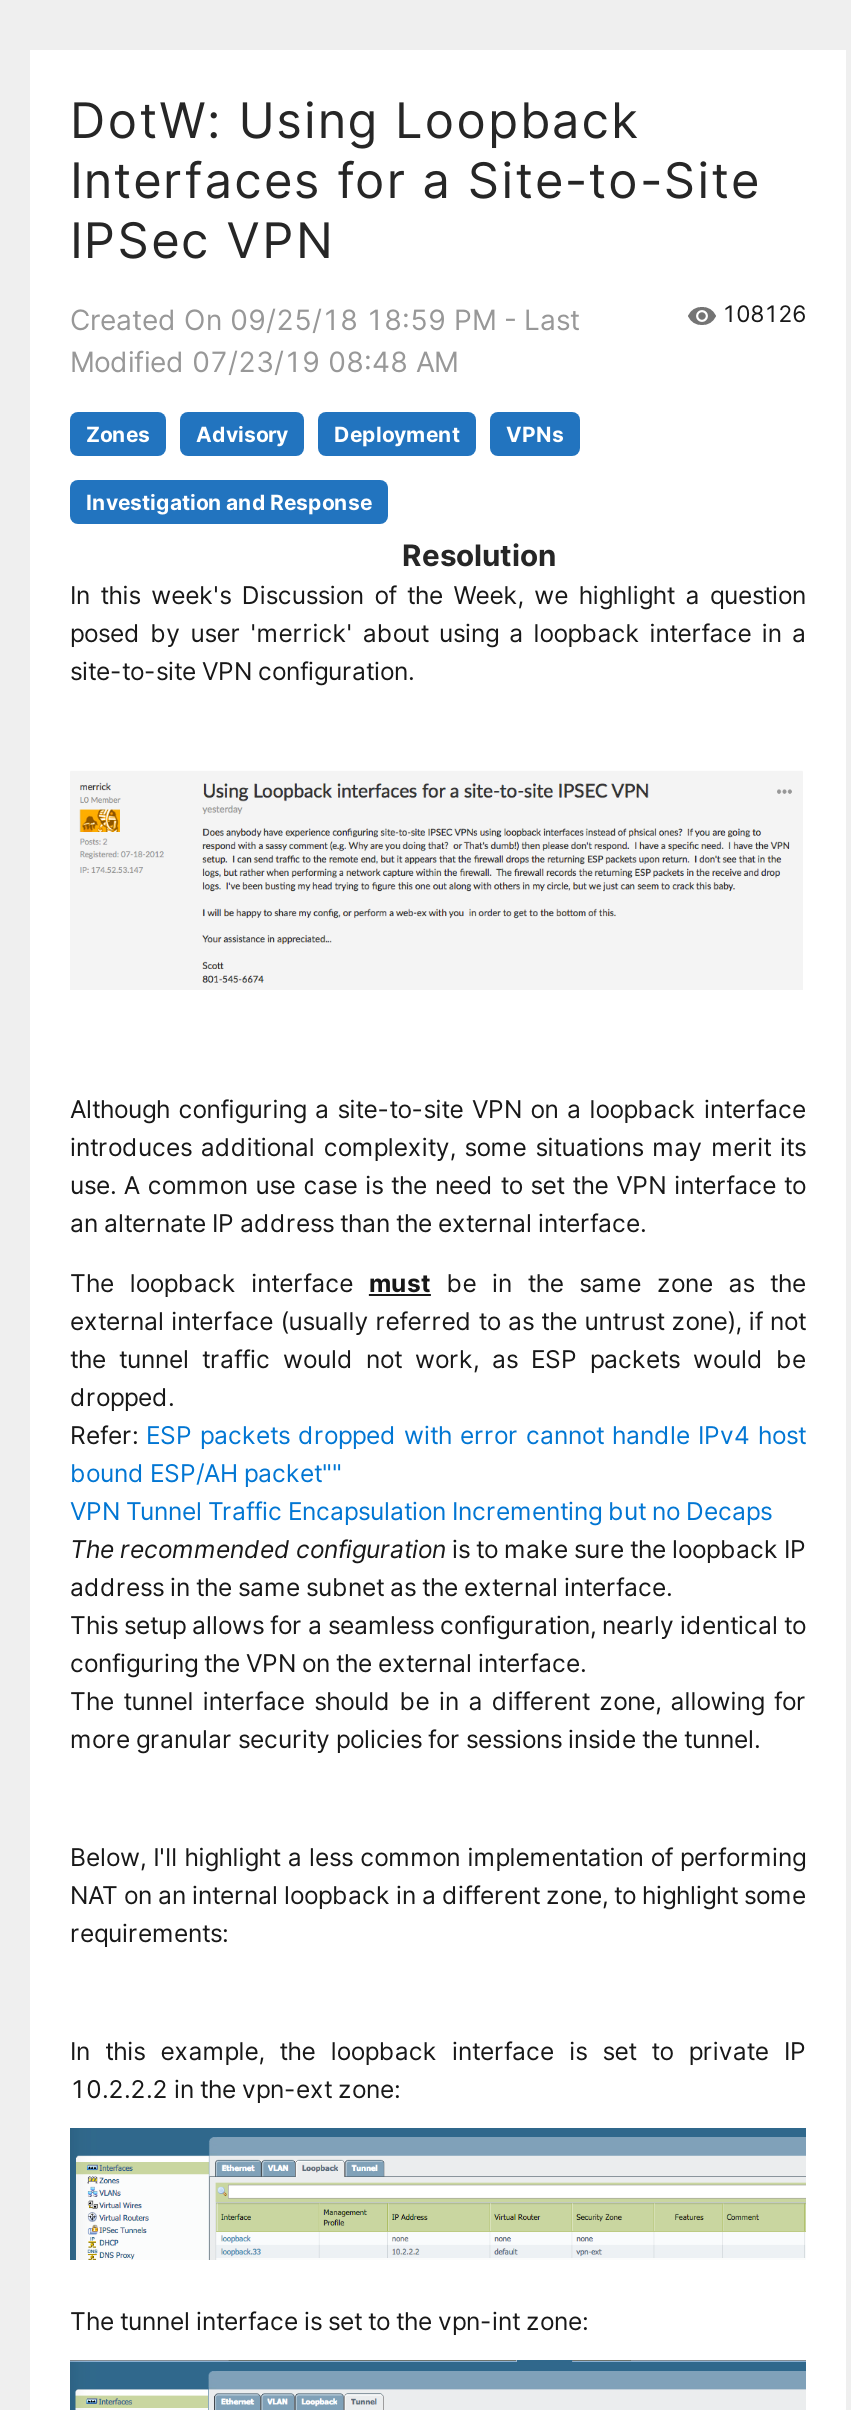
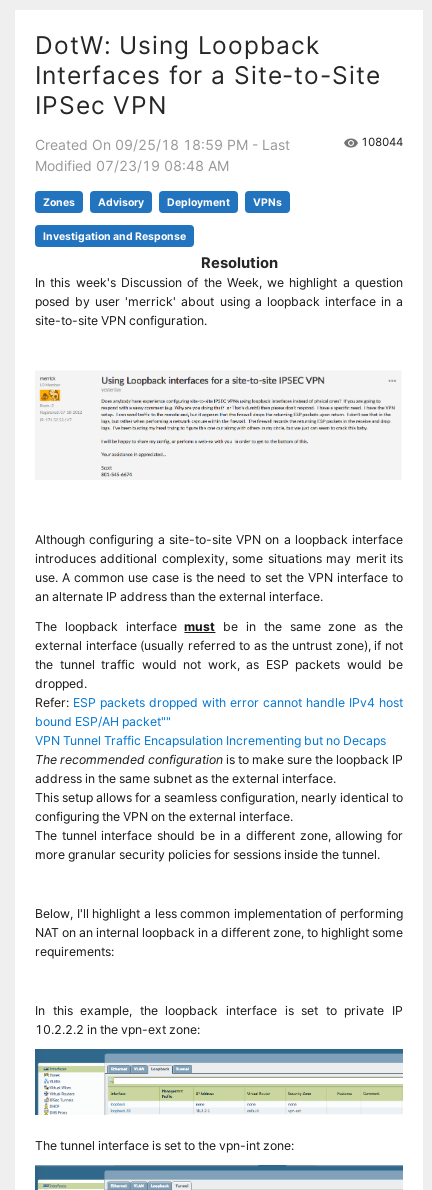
- 108126
+ 108044
